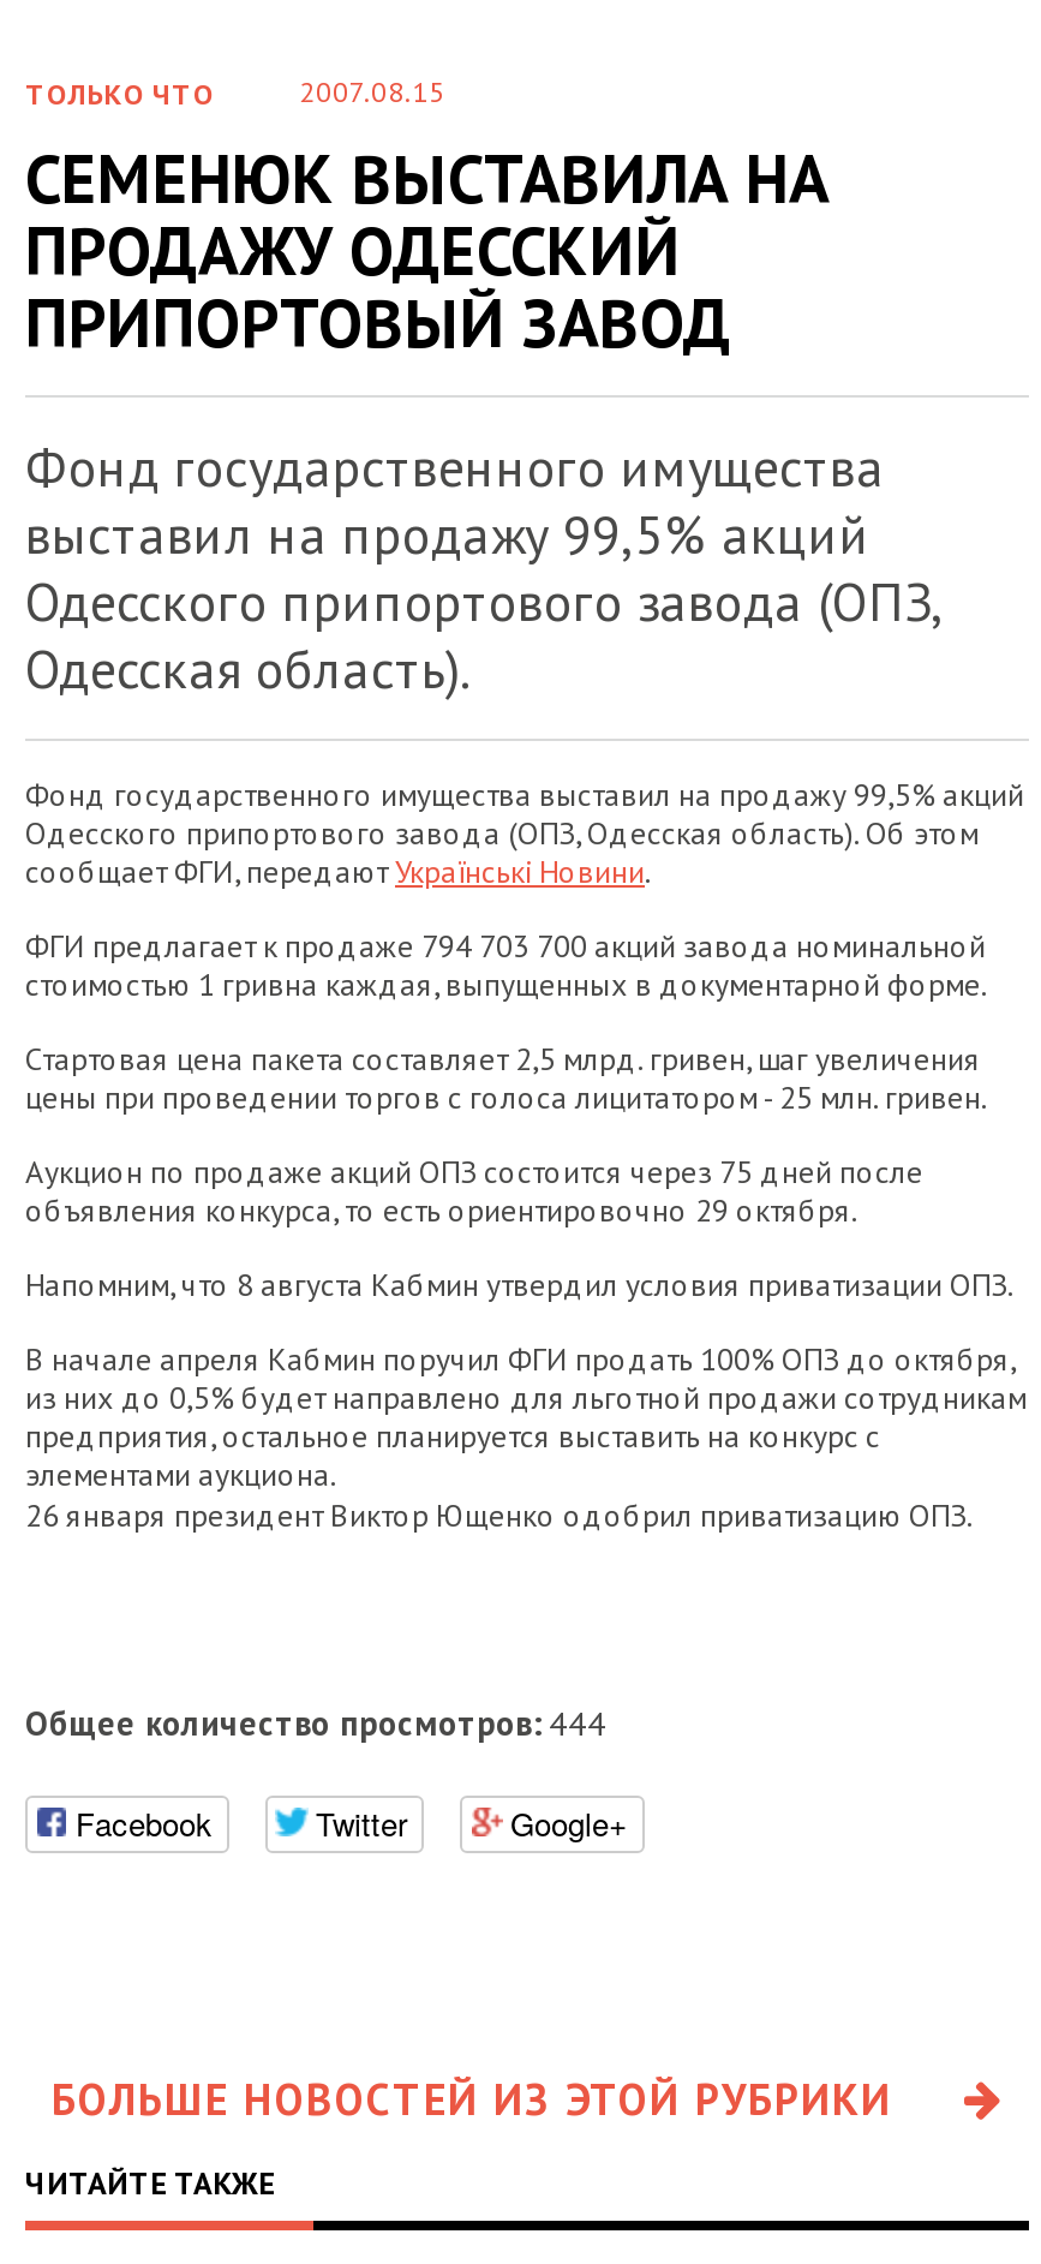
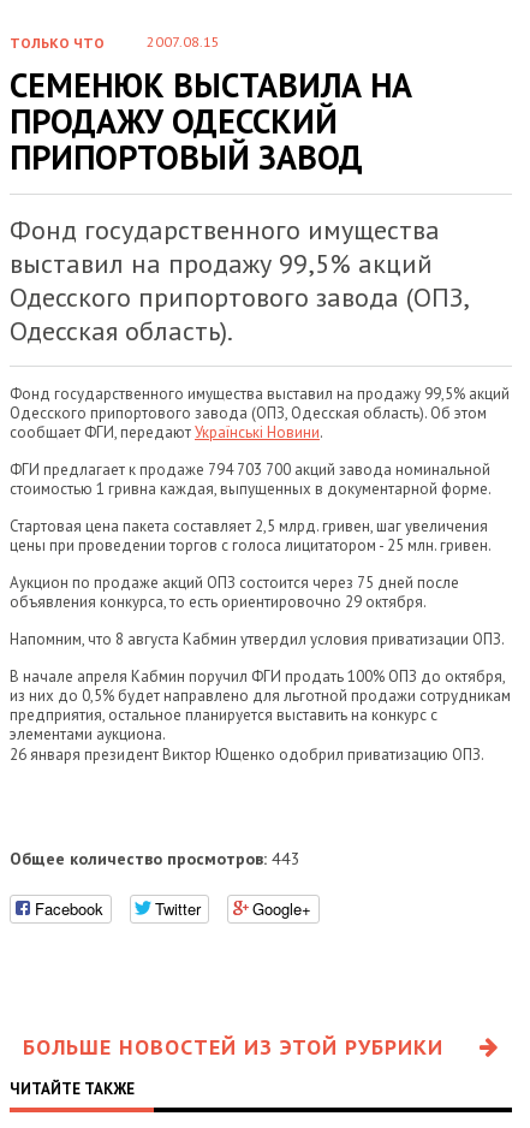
- Общее количество просмотров: 444
+ Общее количество просмотров: 443
